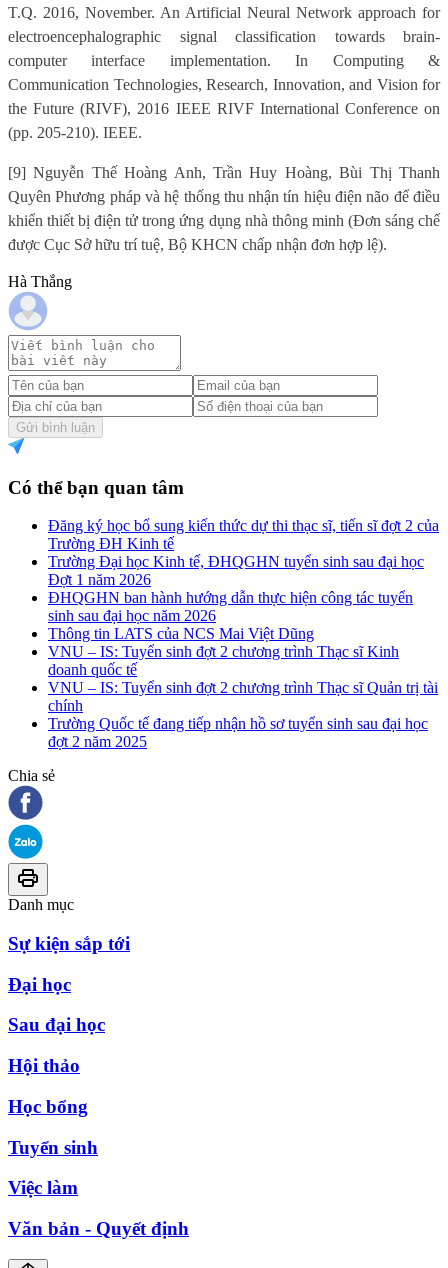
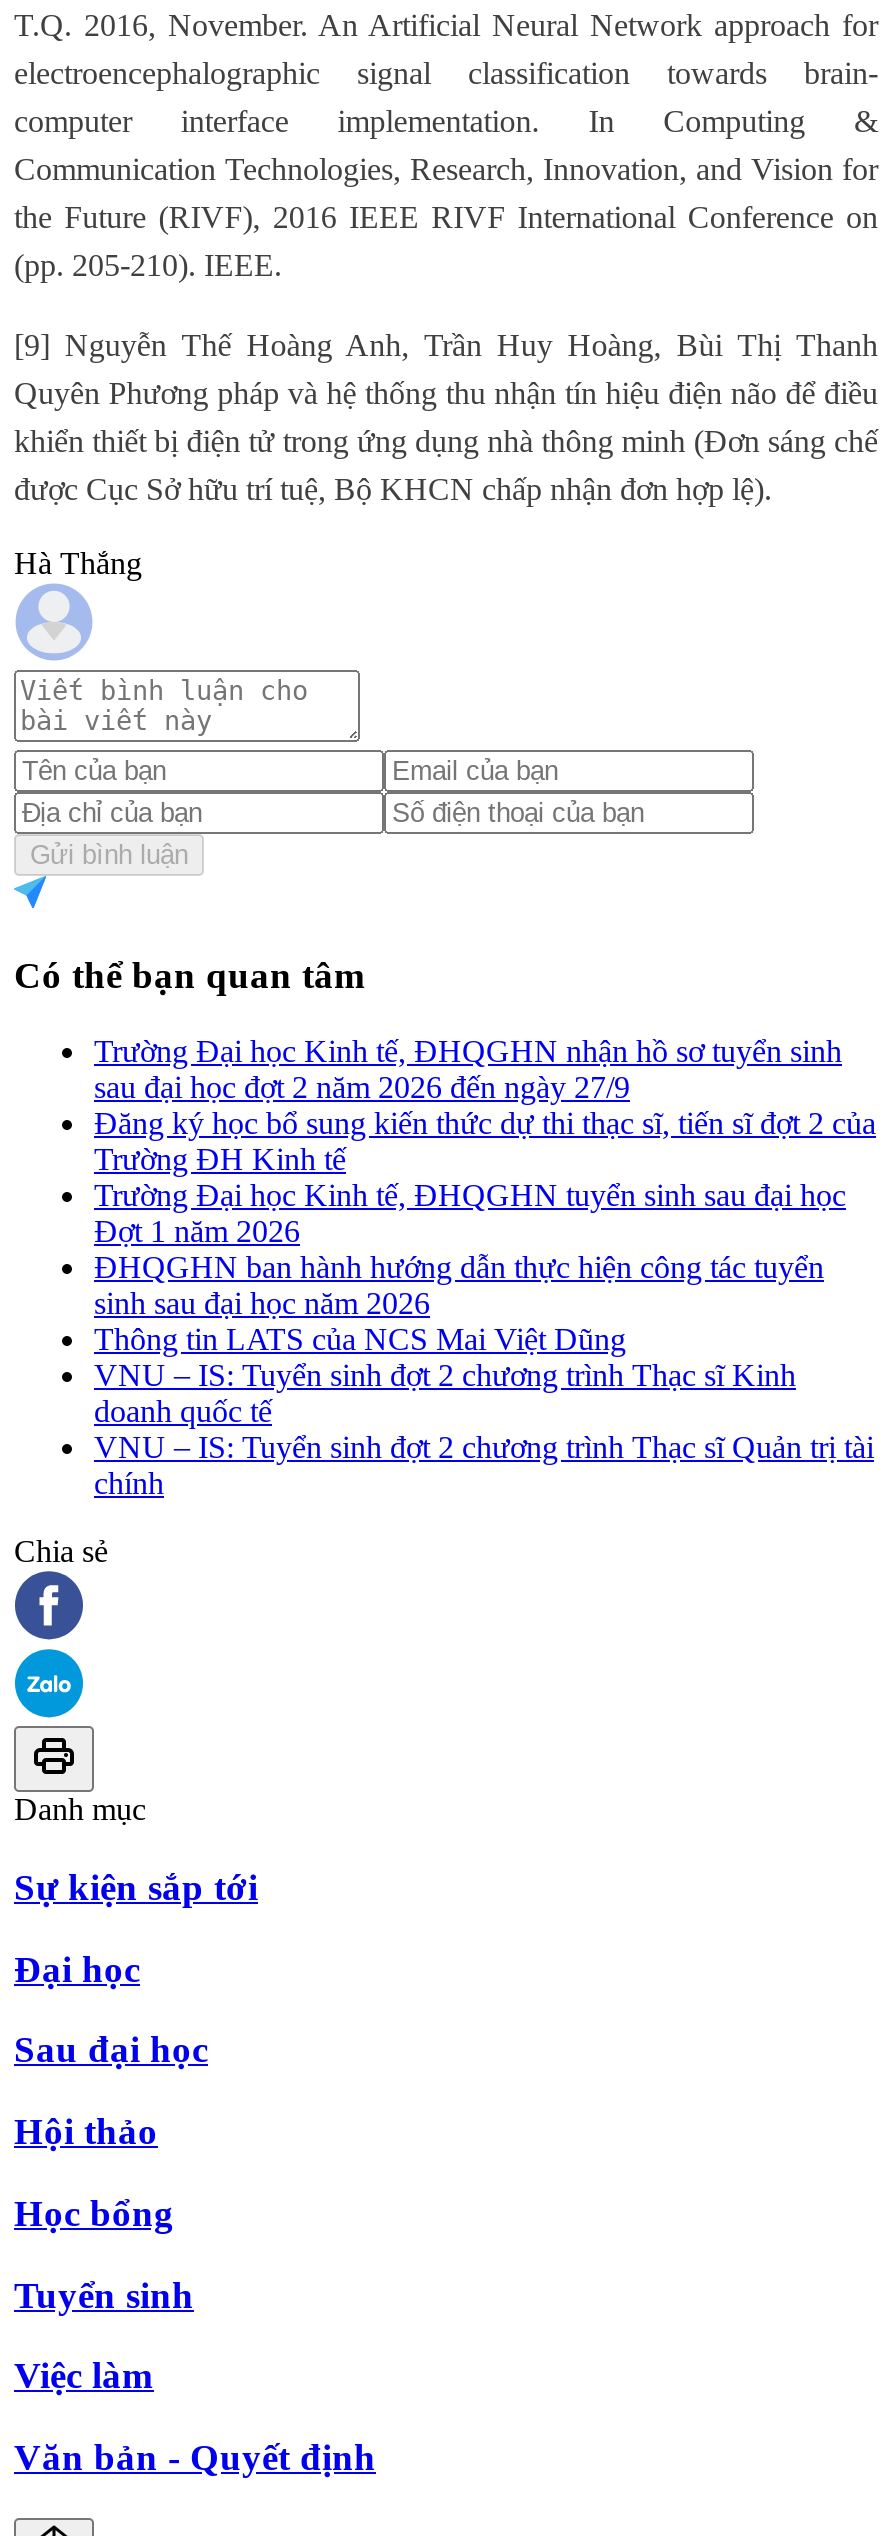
+ Trường Đại học Kinh tế, ĐHQGHN nhận hồ sơ tuyển sinh
+ sau đại học đợt 2 năm 2026 đến ngày 27/9

moved down: Đăng ký học bổ sung kiến thức dự thi thạc sĩ, tiến sĩ đợt 2 của | Trường ĐH Kinh tế | Trường Đại học Kinh tế, ĐHQGHN tuyển sinh sau đại học | ... | VNU – IS: Tuyển sinh đợt 2 chương trình Thạc sĩ Quản trị tài | chính

- Trường Quốc tế đang tiếp nhận hồ sơ tuyển sinh sau đại học
- đợt 2 năm 2025
